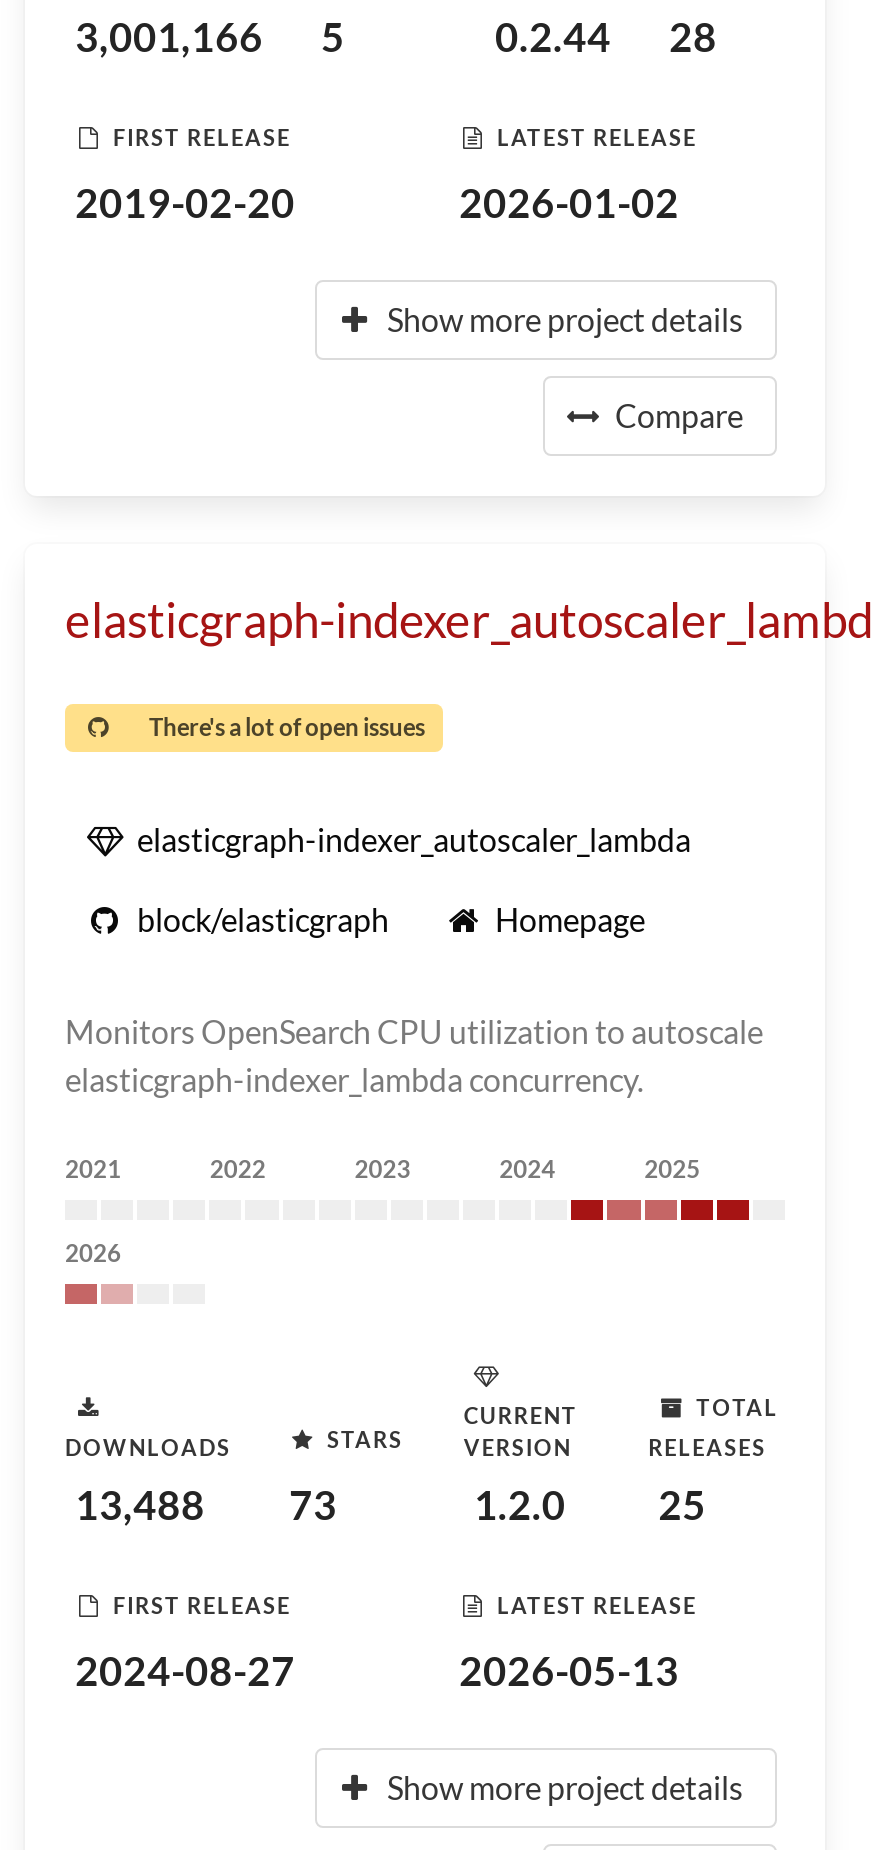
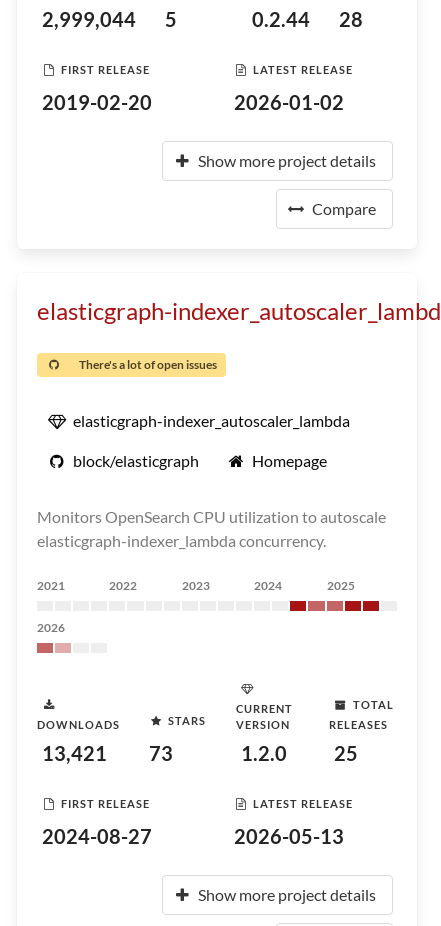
- 3,001,166 5
+ 2,999,044 5

- 13,488 73
+ 13,421 73
